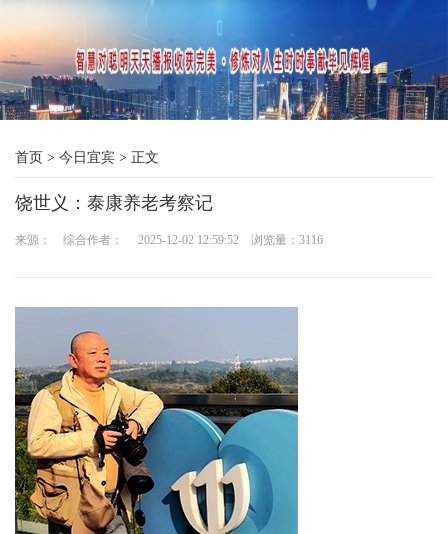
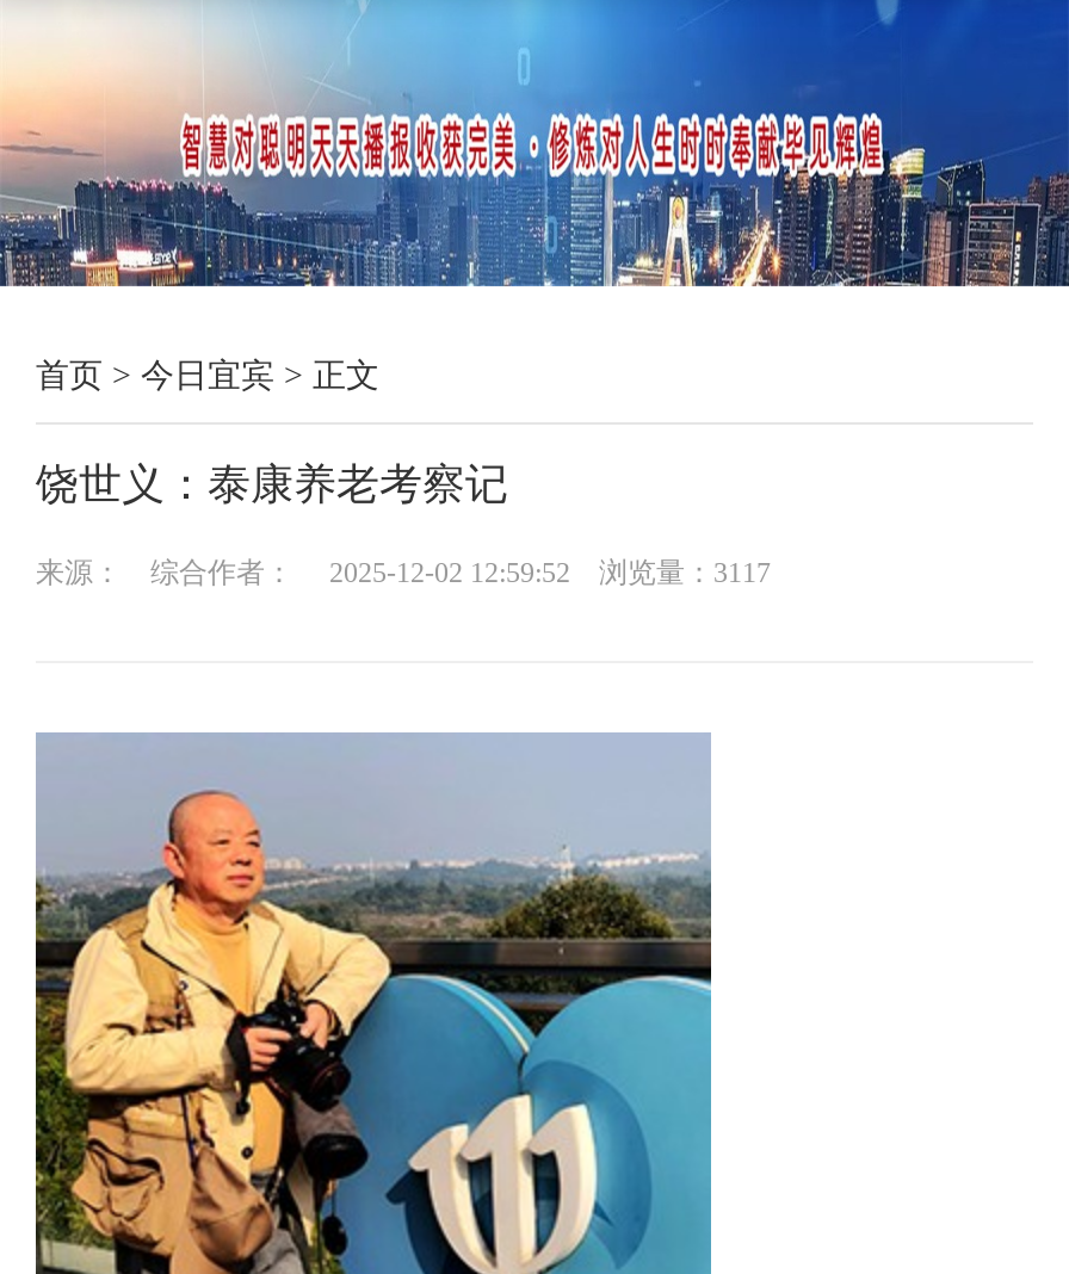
- 来源： 综合作者： 2025-12-02 12:59:52 浏览量：3116
+ 来源： 综合作者： 2025-12-02 12:59:52 浏览量：3117
